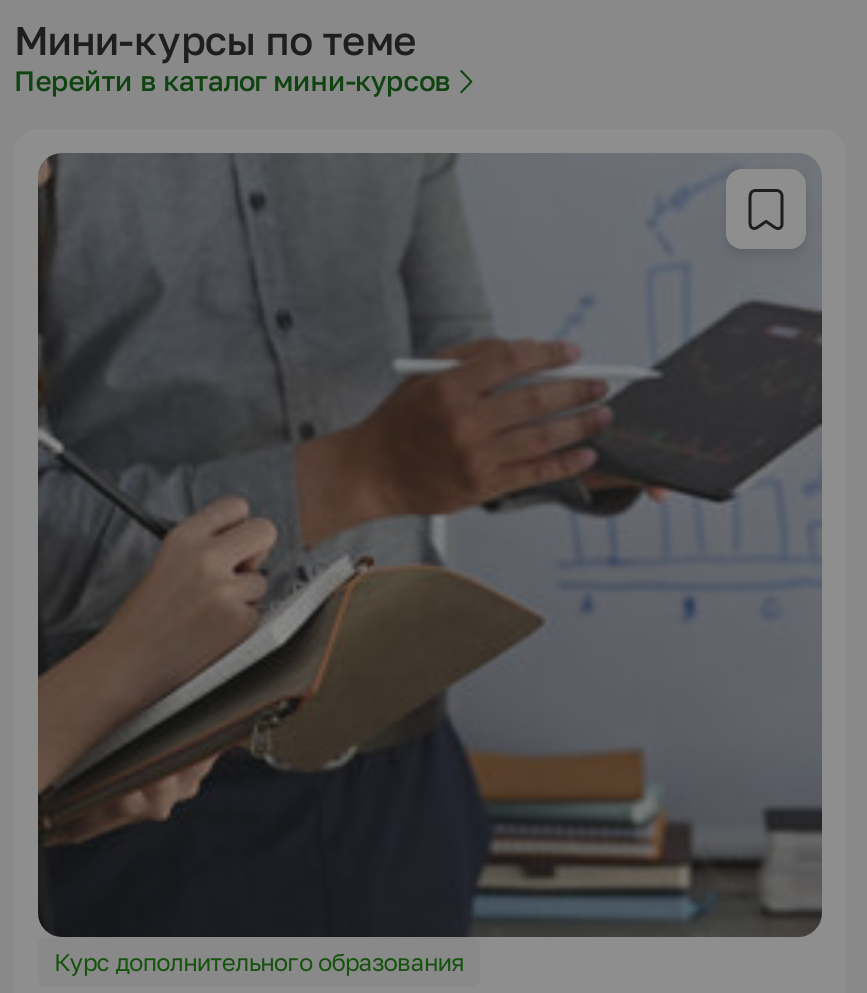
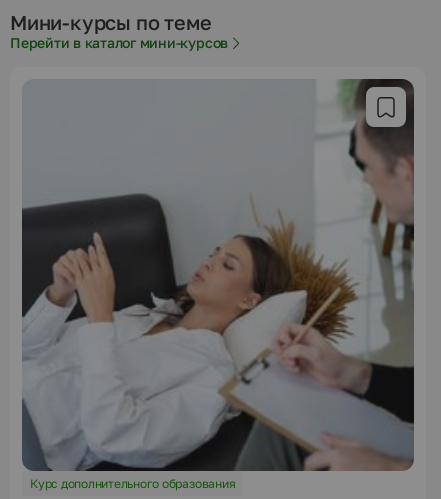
- [image]
+ [image]
